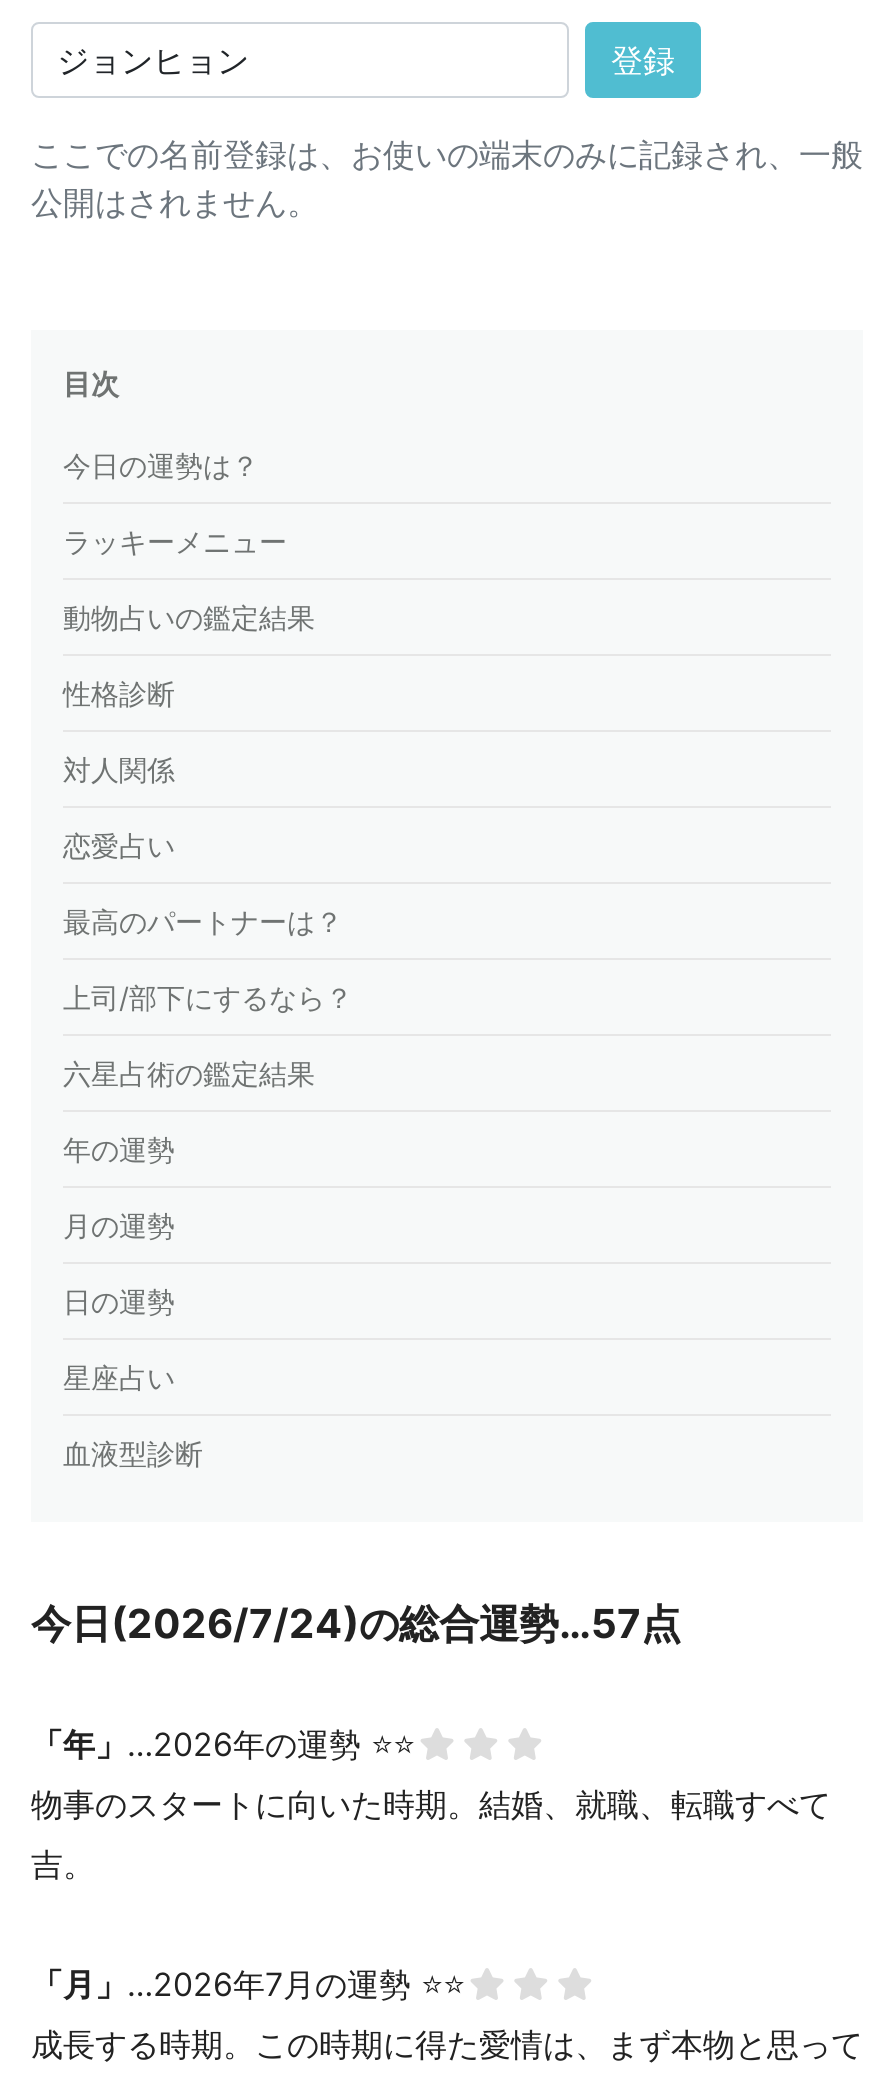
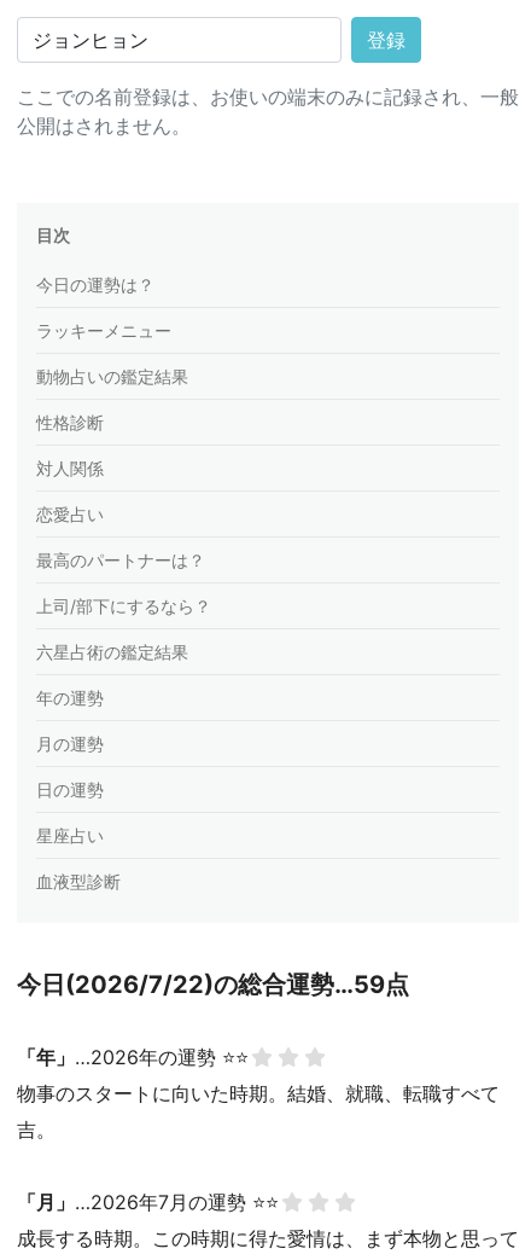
- 今日(2026/7/24)の総合運勢…57点
+ 今日(2026/7/22)の総合運勢…59点
